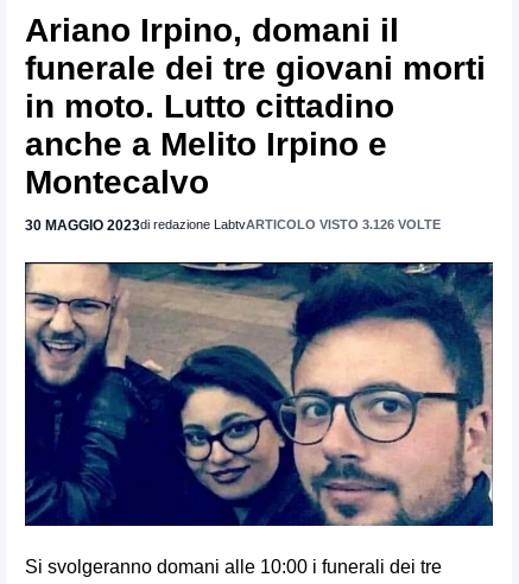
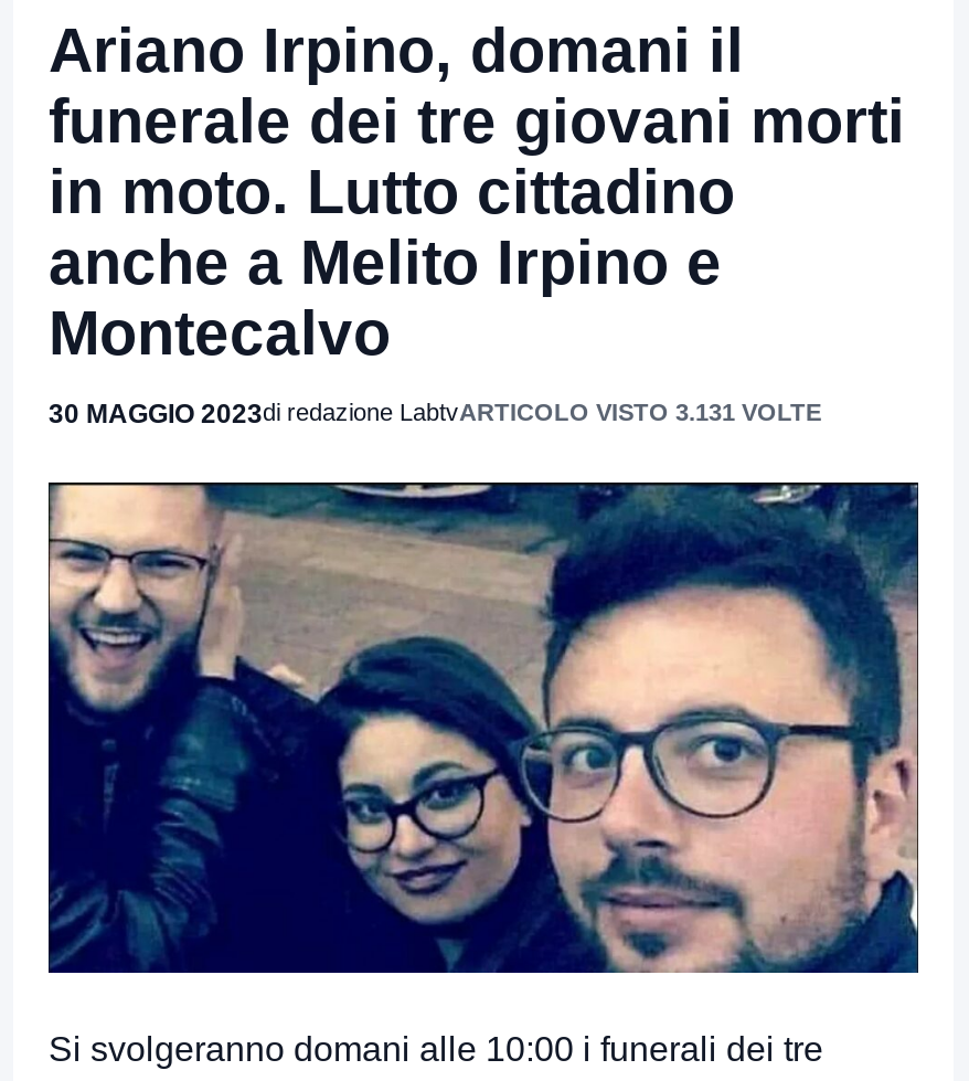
- 30 MAGGIO 2023di redazione LabtvARTICOLO VISTO 3.126 VOLTE
+ 30 MAGGIO 2023di redazione LabtvARTICOLO VISTO 3.131 VOLTE
